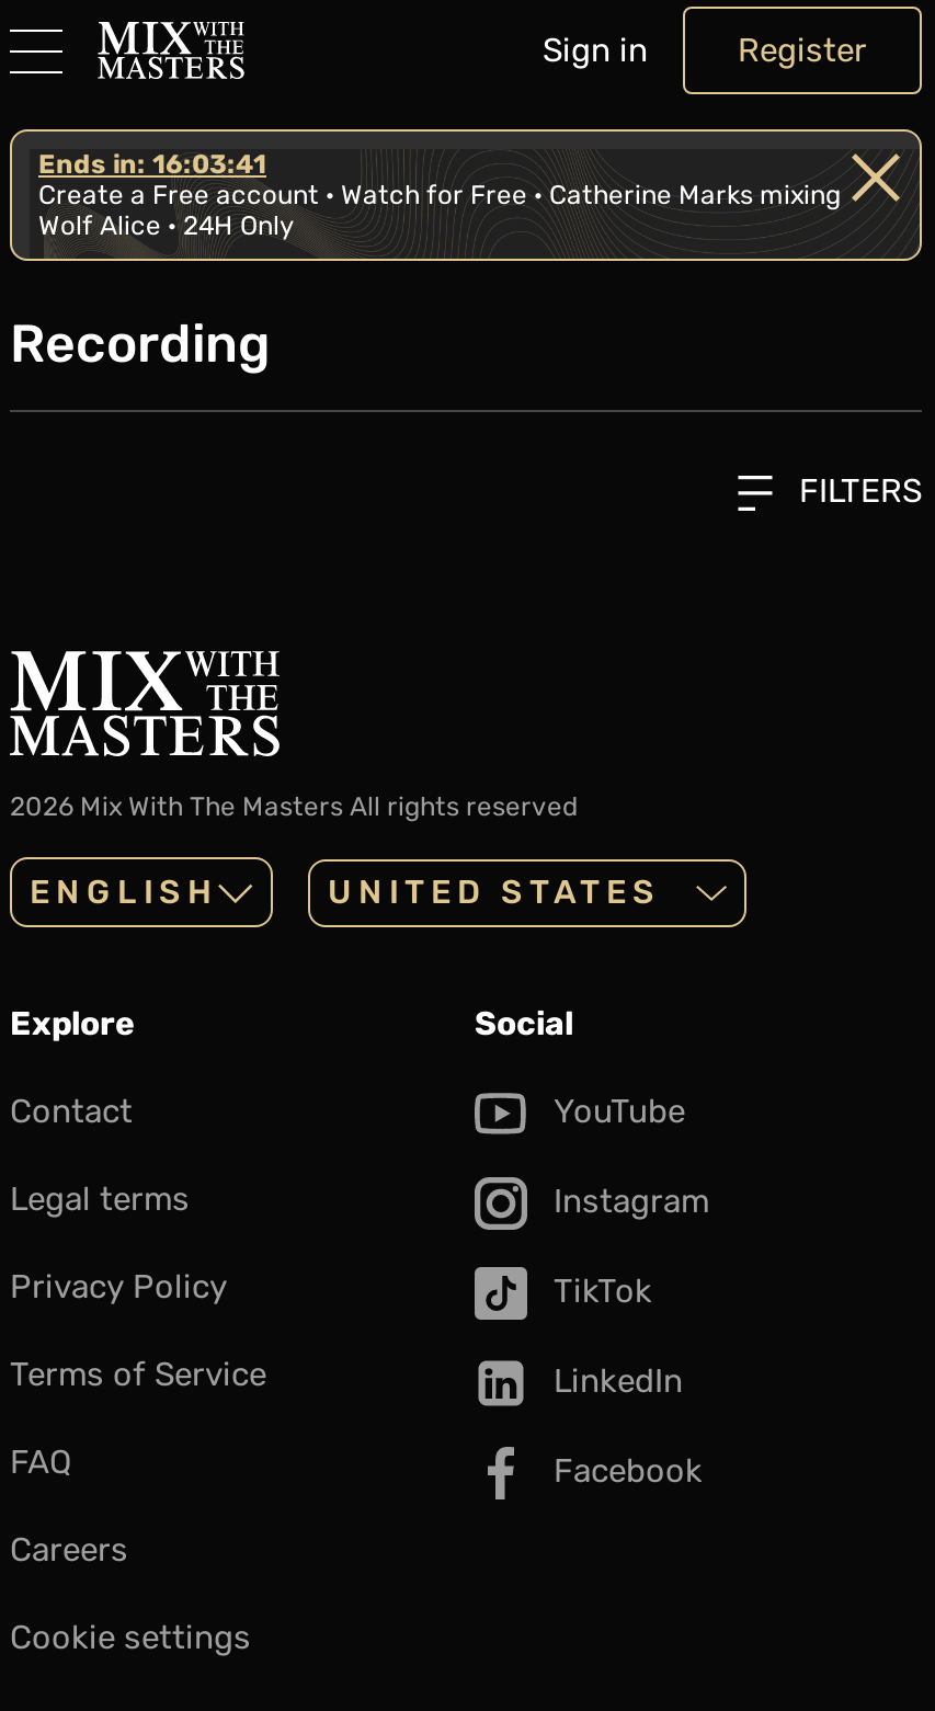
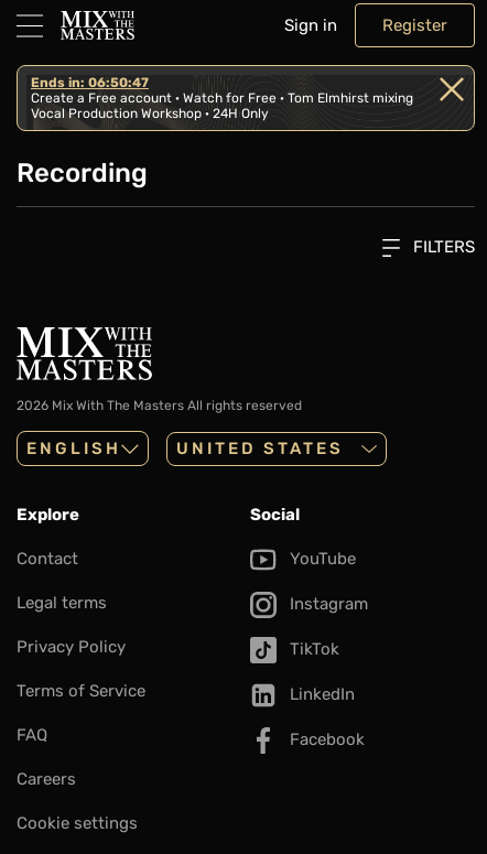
- Ends in: 16:03:41
- Create a Free account · Watch for Free · Catherine Marks mixing
- Wolf Alice · 24H Only
+ Ends in: 06:50:47
+ Create a Free account · Watch for Free · Tom Elmhirst mixing
+ Vocal Production Workshop · 24H Only
